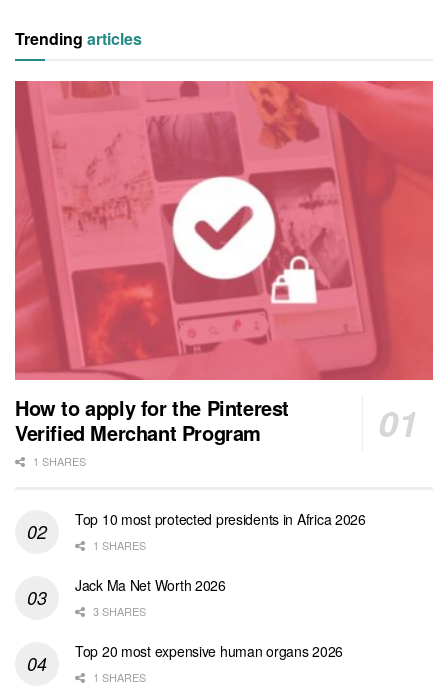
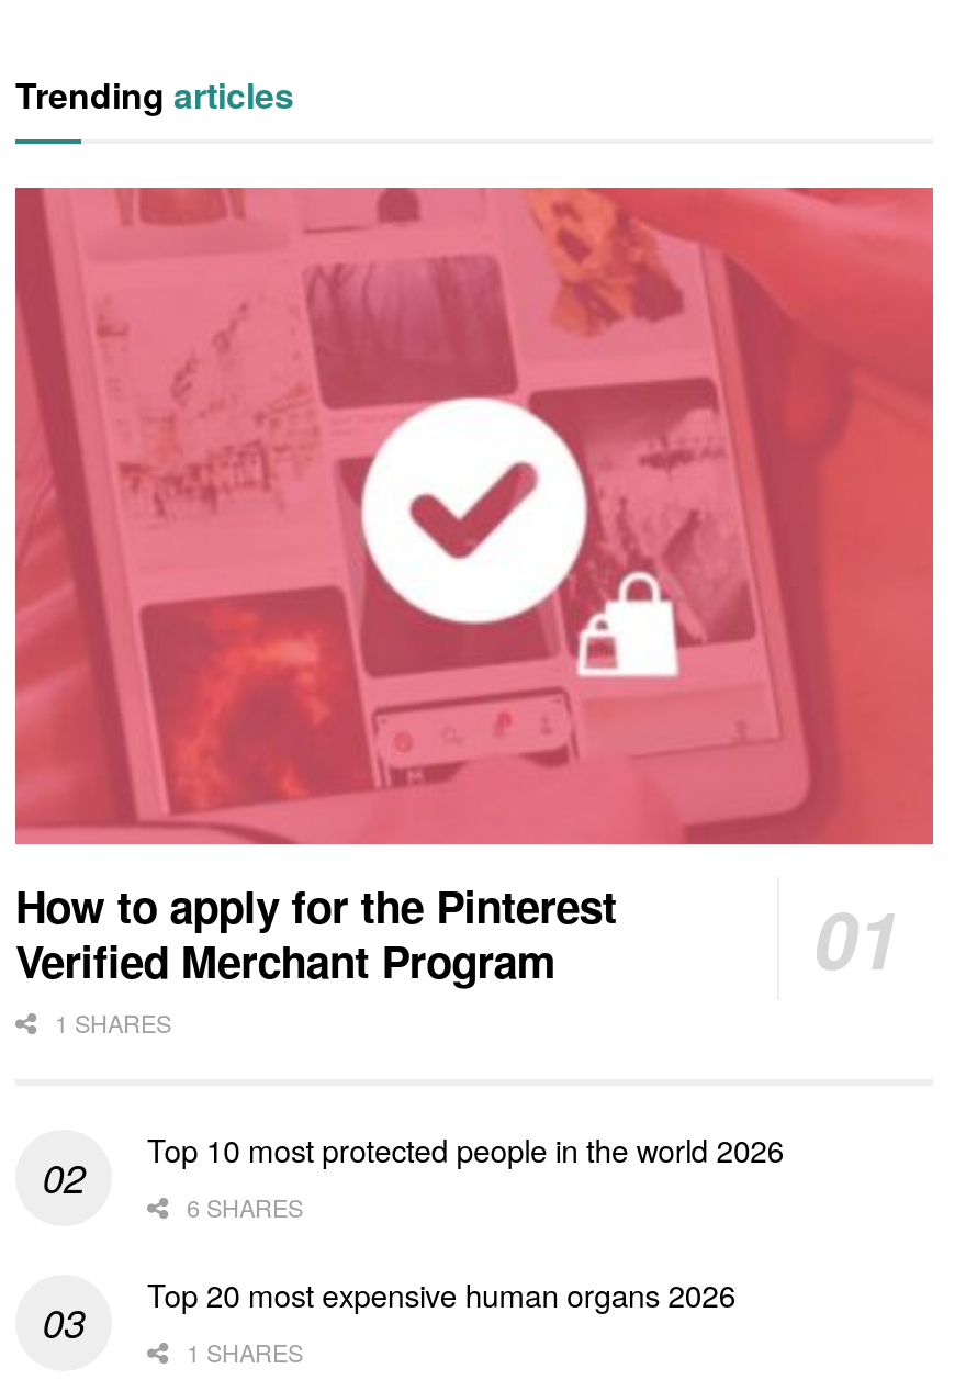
- Top 10 most protected presidents in Africa 2026
- 1 SHARES
- Jack Ma Net Worth 2026
- 3 SHARES
+ Top 10 most protected people in the world 2026
+ 6 SHARES
